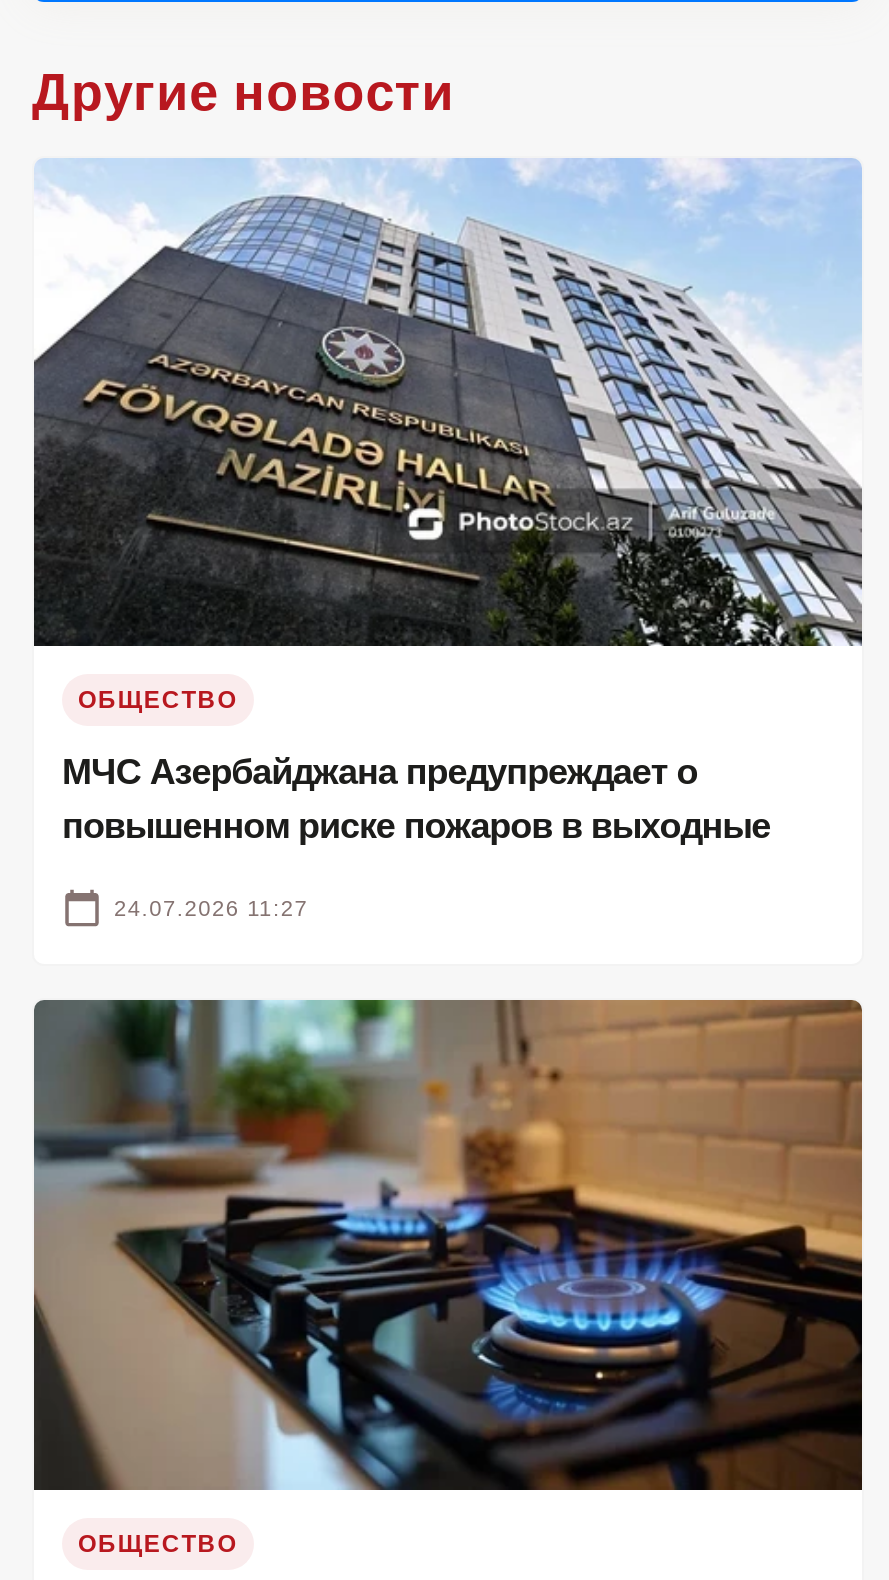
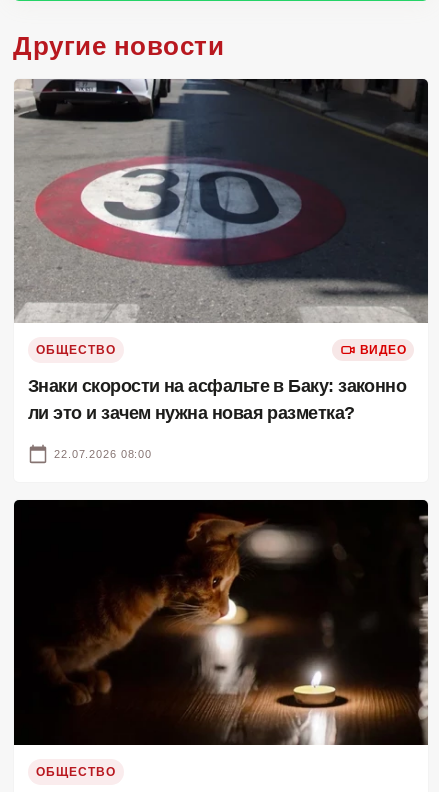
- [image]
+ [image]

- МЧС Азербайджана предупреждает о
- повышенном риске пожаров в выходные
- 24.07.2026 11:27
+ ВИДЕО
+ Знаки скорости на асфальте в Баку: законно
+ ли это и зачем нужна новая разметка?
+ 22.07.2026 08:00

- [image]
+ [image]
